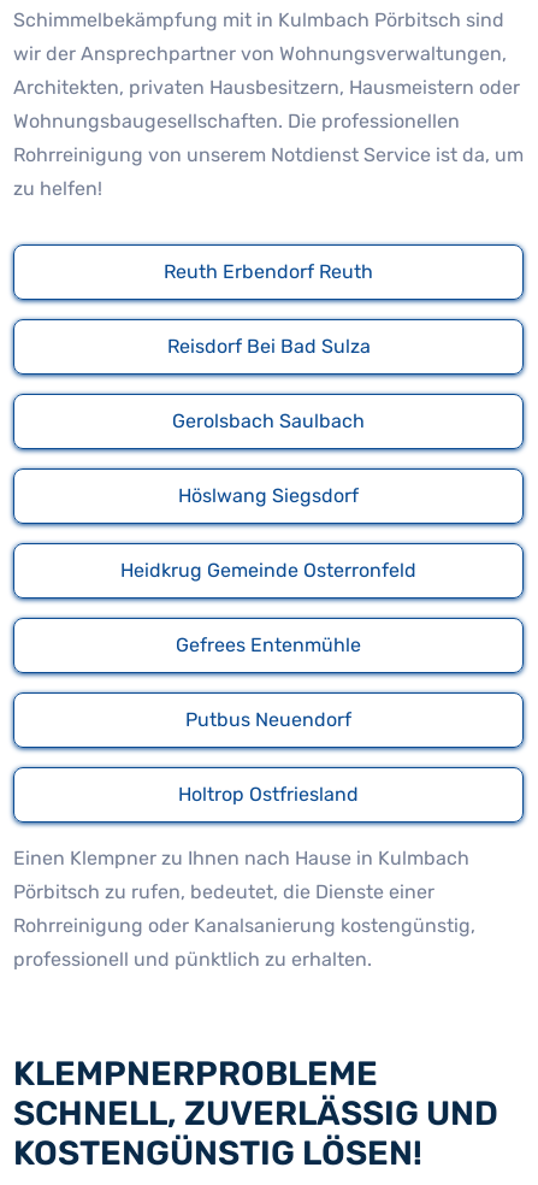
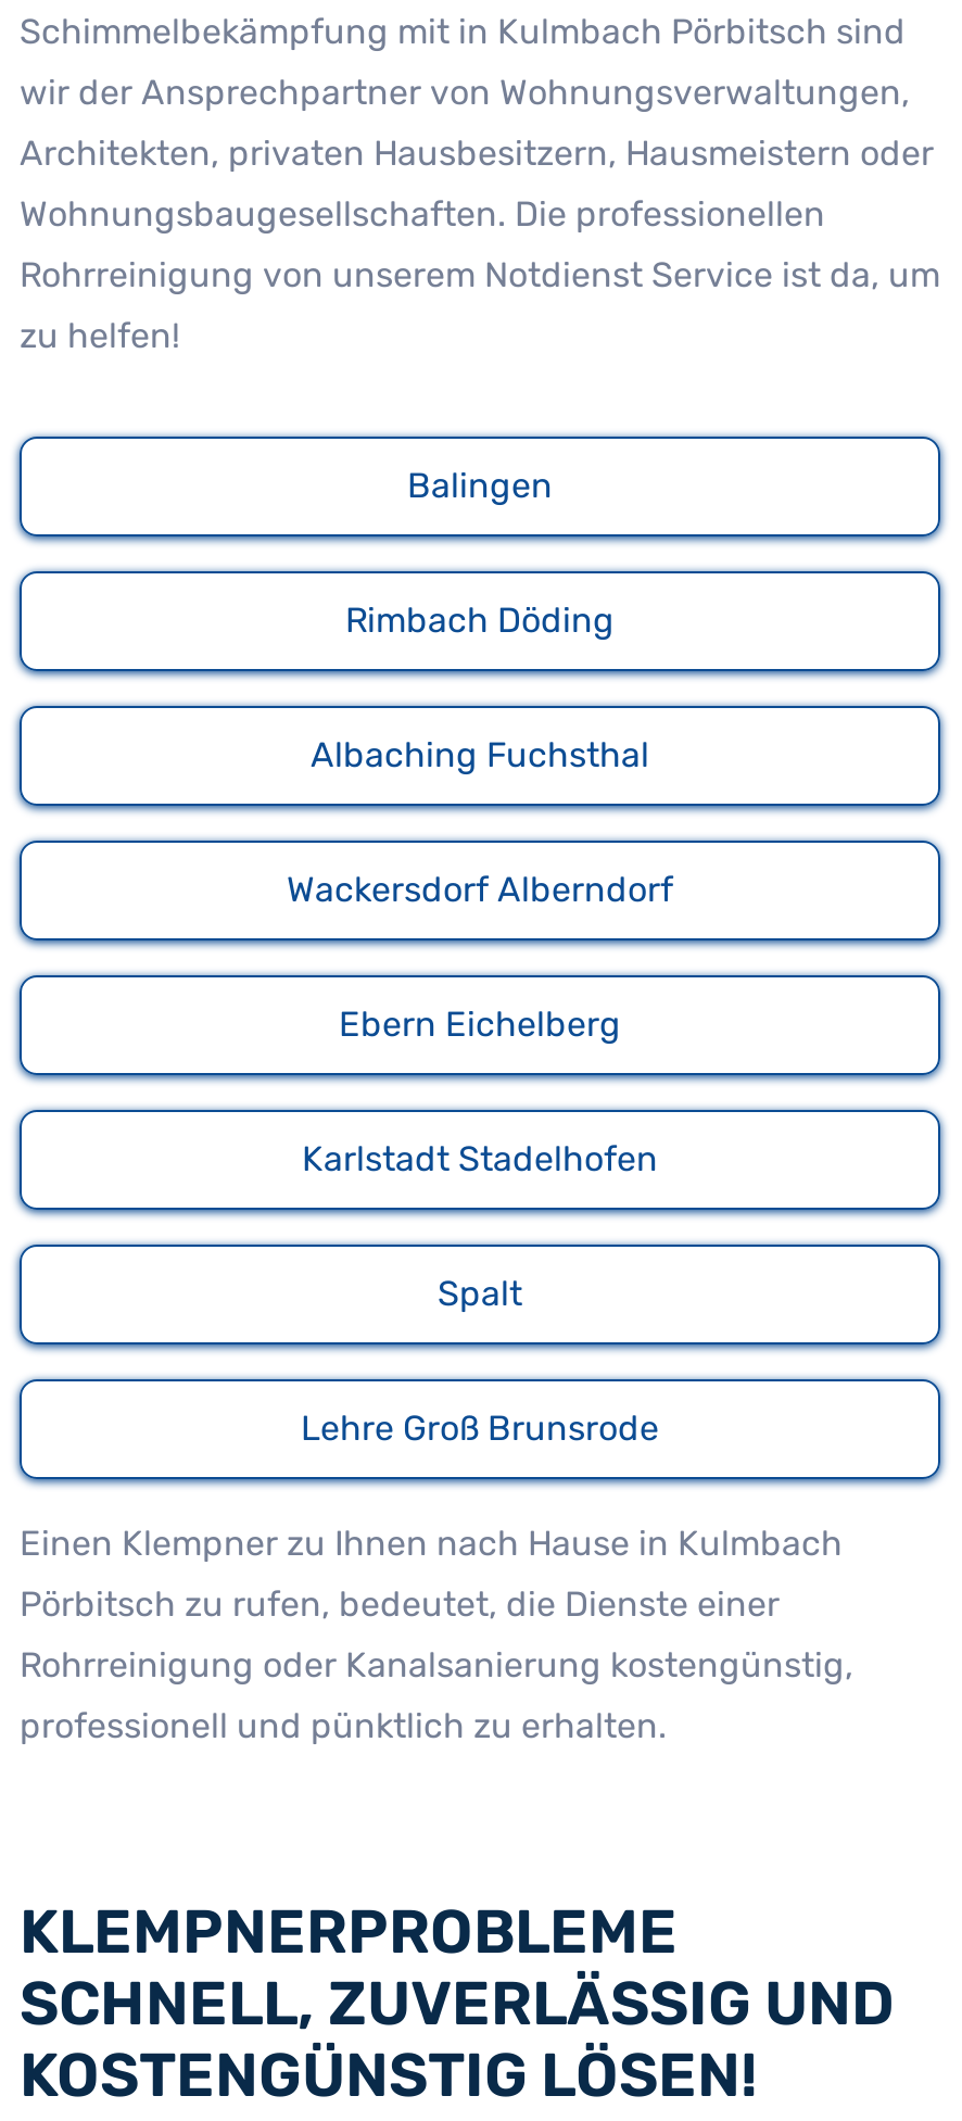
- Reuth Erbendorf Reuth
+ Balingen

- Reisdorf Bei Bad Sulza
+ Rimbach Döding

- Gerolsbach Saulbach
+ Albaching Fuchsthal

- Höslwang Siegsdorf
+ Wackersdorf Alberndorf

- Heidkrug Gemeinde Osterronfeld
+ Ebern Eichelberg

- Gefrees Entenmühle
+ Karlstadt Stadelhofen

- Putbus Neuendorf
+ Spalt

- Holtrop Ostfriesland
+ Lehre Groß Brunsrode
